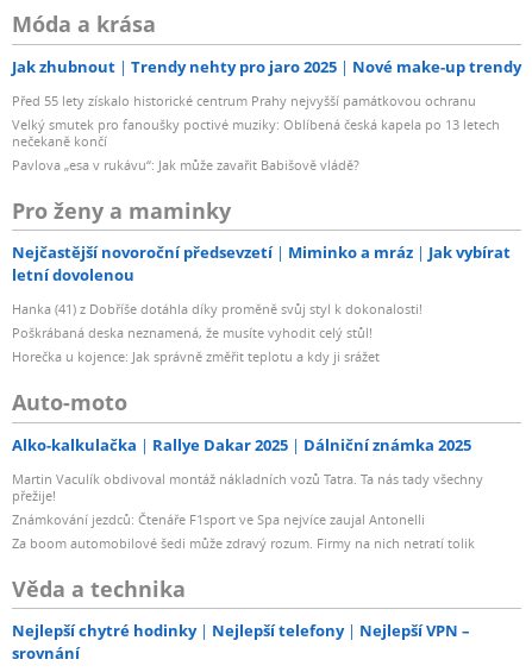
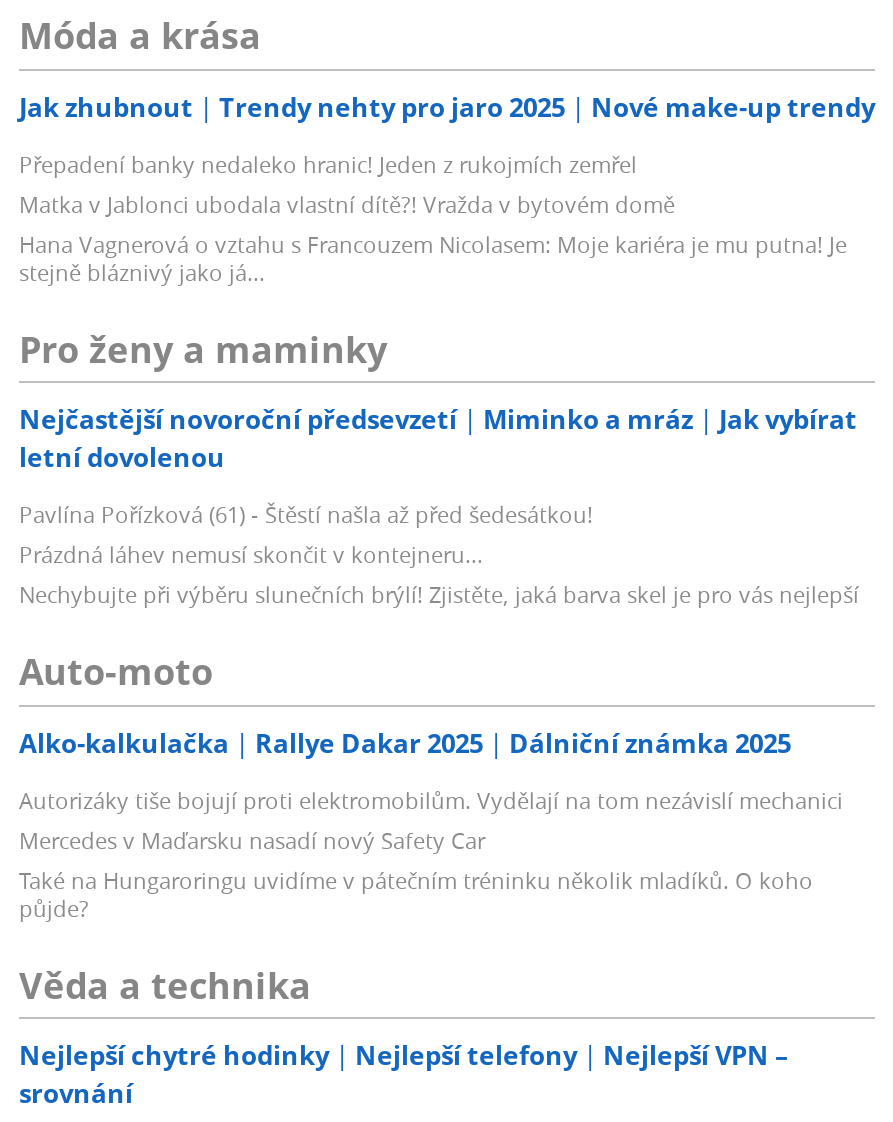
- Před 55 lety získalo historické centrum Prahy nejvyšší památkovou ochranu
- Velký smutek pro fanoušky poctivé muziky: Oblíbená česká kapela po 13 letech
- nečekaně končí
- Pavlova „esa v rukávu“: Jak může zavařit Babišově vládě?
+ Přepadení banky nedaleko hranic! Jeden z rukojmích zemřel
+ Matka v Jablonci ubodala vlastní dítě?! Vražda v bytovém domě
+ Hana Vagnerová o vztahu s Francouzem Nicolasem: Moje kariéra je mu putna! Je
+ stejně bláznivý jako já...

- Hanka (41) z Dobříše dotáhla díky proměně svůj styl k dokonalosti!
- Poškrábaná deska neznamená, že musíte vyhodit celý stůl!
- Horečka u kojence: Jak správně změřit teplotu a kdy ji srážet
+ Pavlína Pořízková (61) - Štěstí našla až před šedesátkou!
+ Prázdná láhev nemusí skončit v kontejneru...
+ Nechybujte při výběru slunečních brýlí! Zjistěte, jaká barva skel je pro vás nejlepší

- Martin Vaculík obdivoval montáž nákladních vozů Tatra. Ta nás tady všechny
- přežije!
- Známkování jezdců: Čtenáře F1sport ve Spa nejvíce zaujal Antonelli
- Za boom automobilové šedi může zdravý rozum. Firmy na nich netratí tolik
+ Autorizáky tiše bojují proti elektromobilům. Vydělají na tom nezávislí mechanici
+ Mercedes v Maďarsku nasadí nový Safety Car
+ Také na Hungaroringu uvidíme v pátečním tréninku několik mladíků. O koho
+ půjde?
